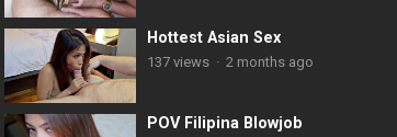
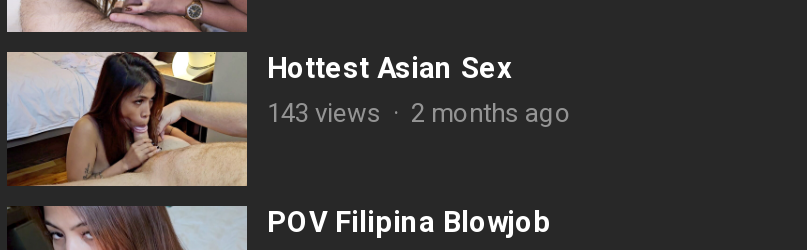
- 137 views · 2 months ago
+ 143 views · 2 months ago
